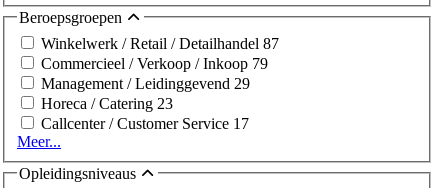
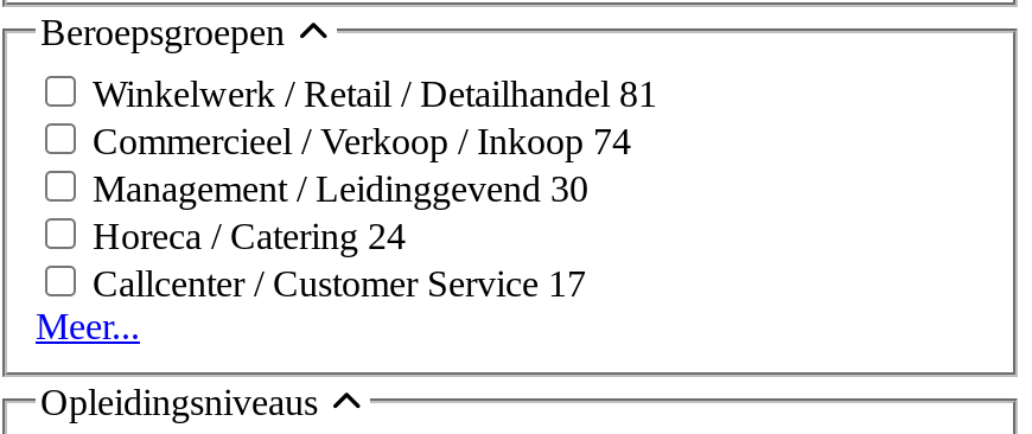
- Winkelwerk / Retail / Detailhandel 87
+ Winkelwerk / Retail / Detailhandel 81

- Commercieel / Verkoop / Inkoop 79
+ Commercieel / Verkoop / Inkoop 74

- Management / Leidinggevend 29
+ Management / Leidinggevend 30

- Horeca / Catering 23
+ Horeca / Catering 24
